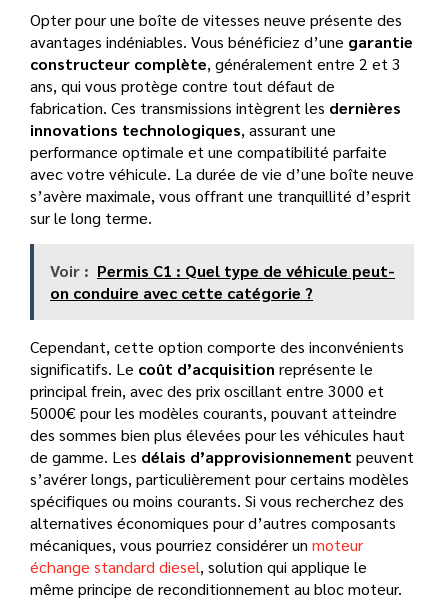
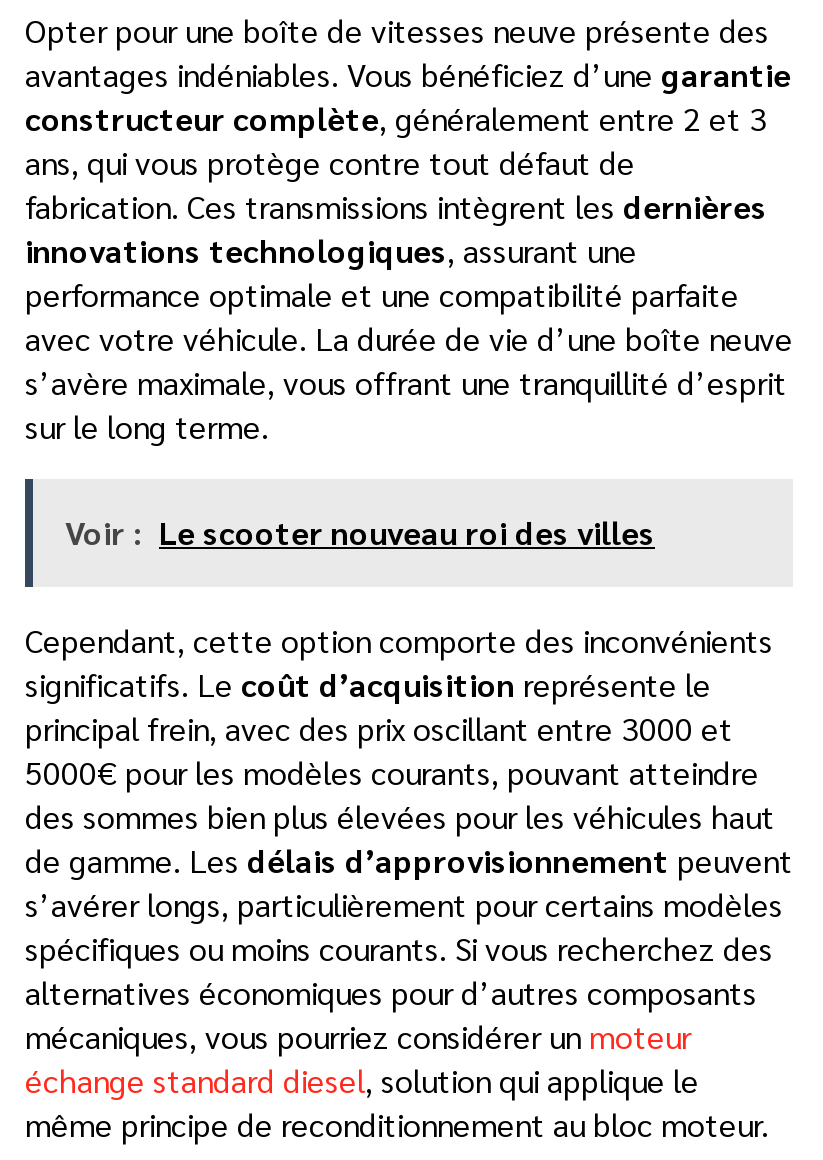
- Voir : Permis C1 : Quel type de véhicule peut-
- on conduire avec cette catégorie ?
+ Voir : Le scooter nouveau roi des villes
